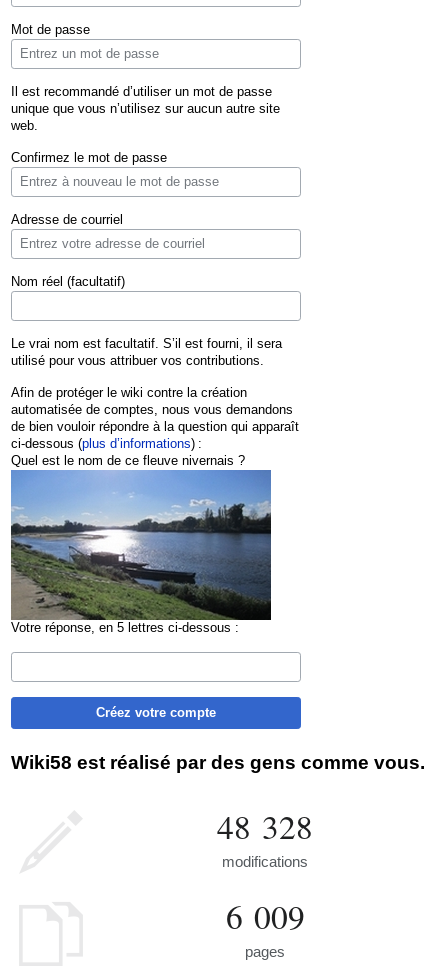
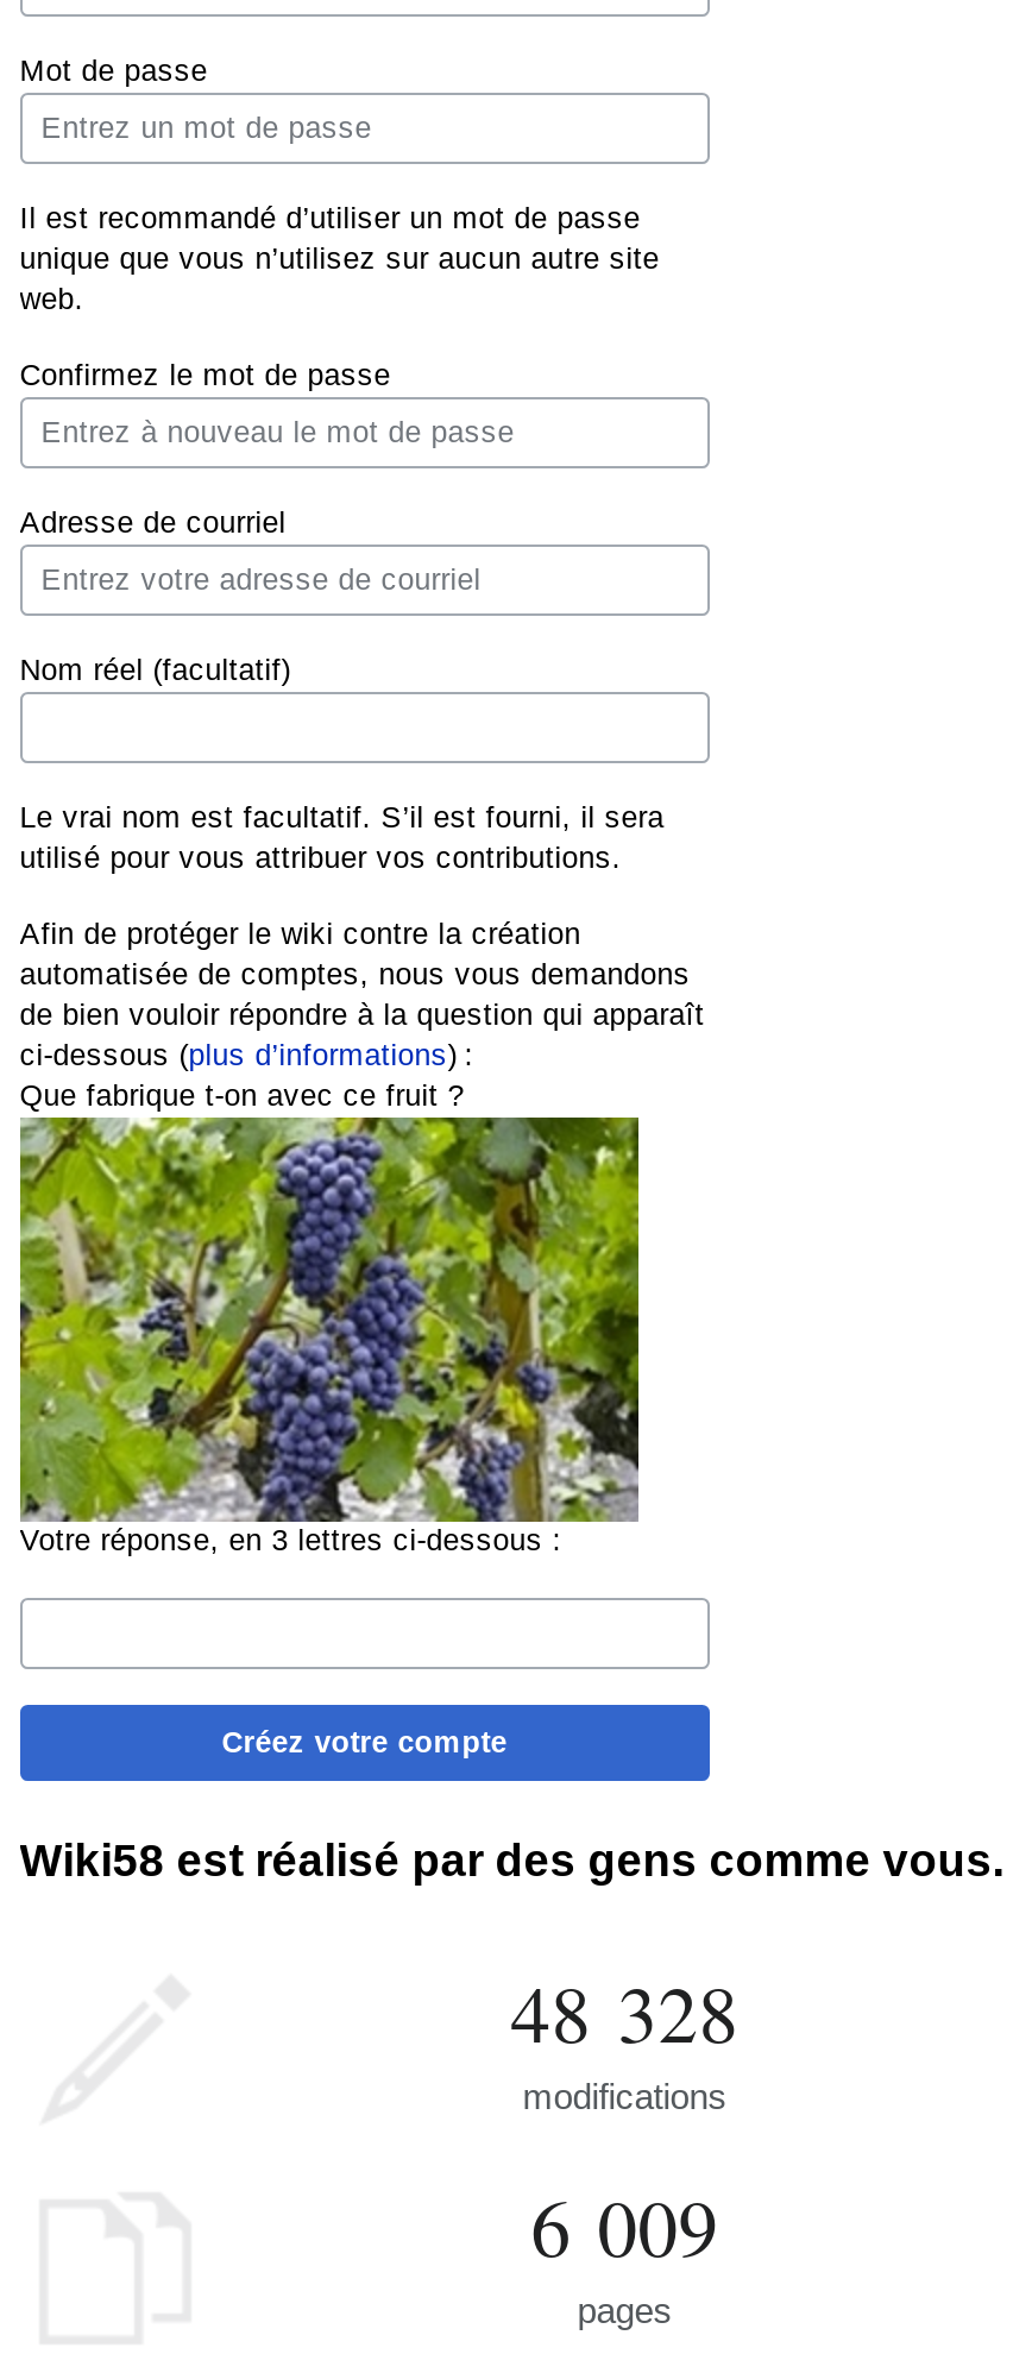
- Quel est le nom de ce fleuve nivernais ?
+ Que fabrique t-on avec ce fruit ?

- [image]
- Votre réponse, en 5 lettres ci-dessous :
+ [image]
+ Votre réponse, en 3 lettres ci-dessous :
